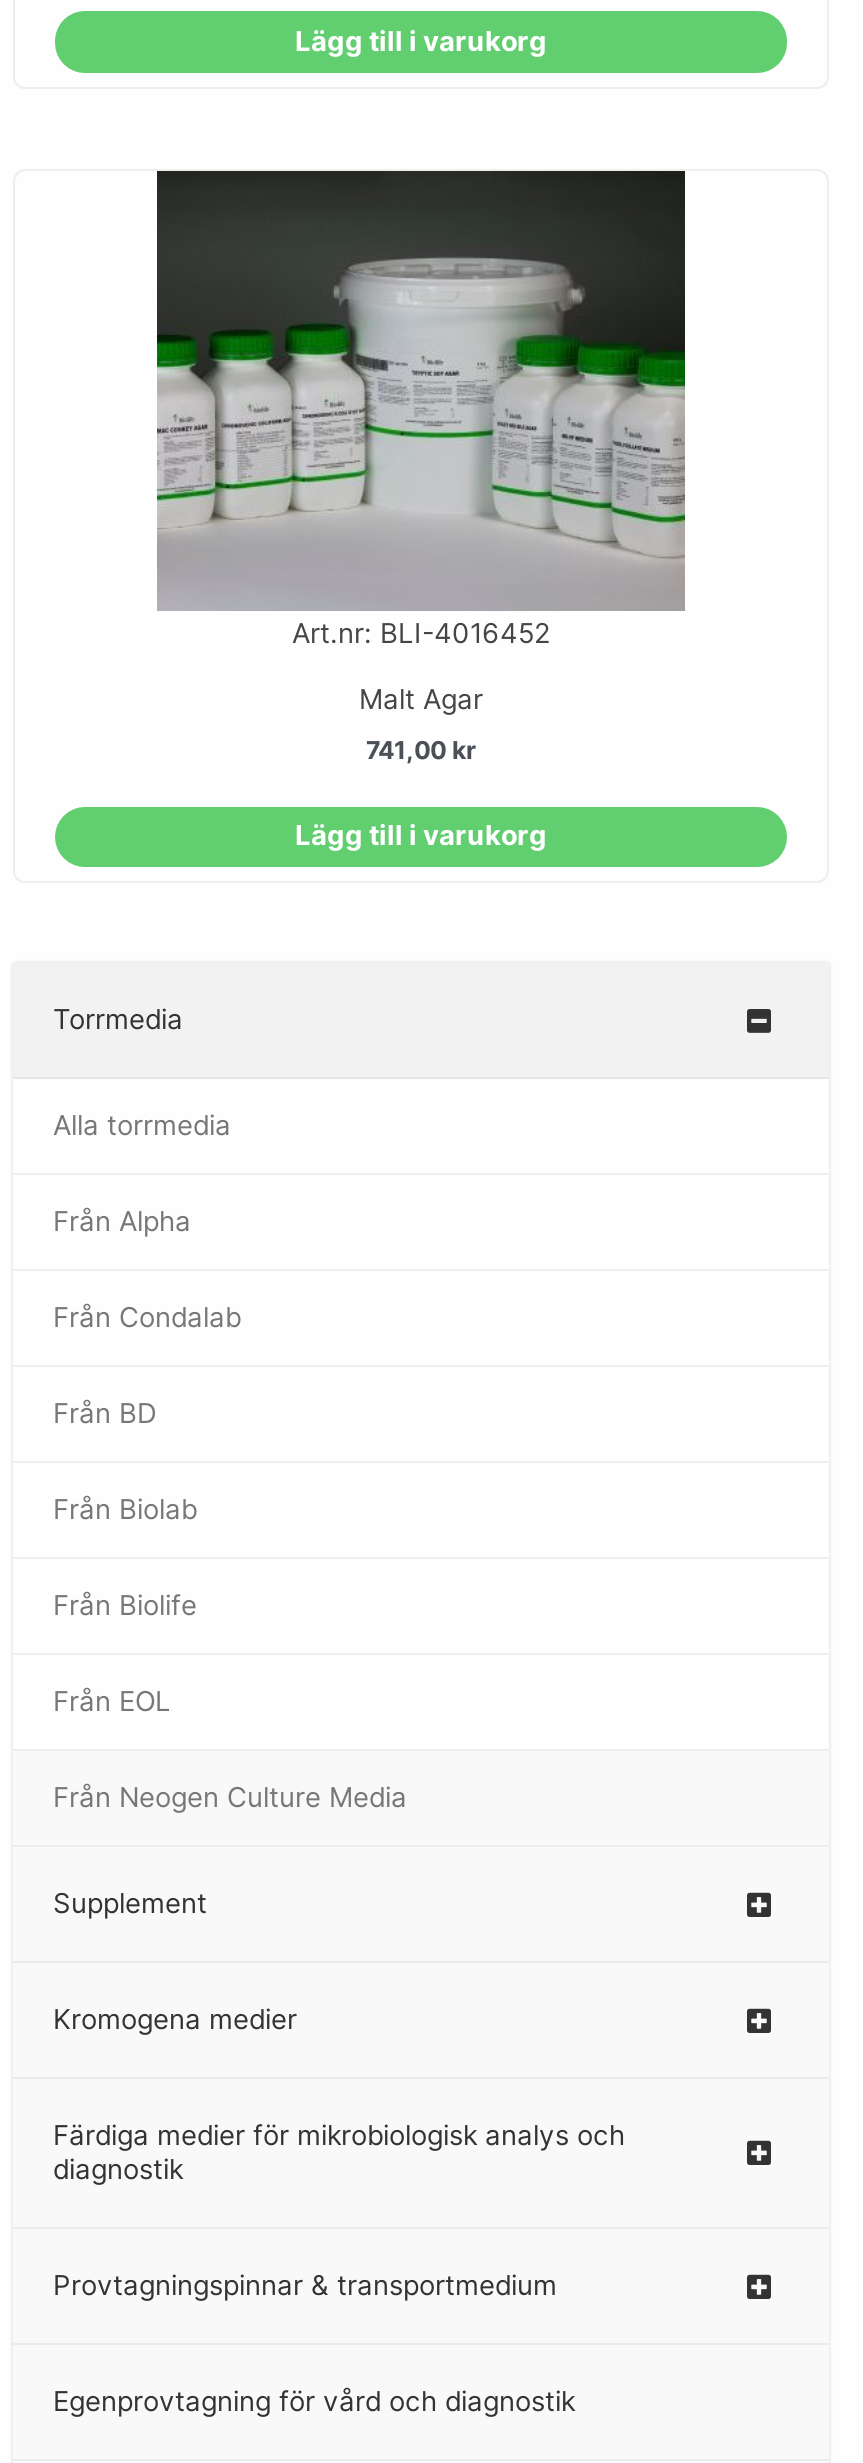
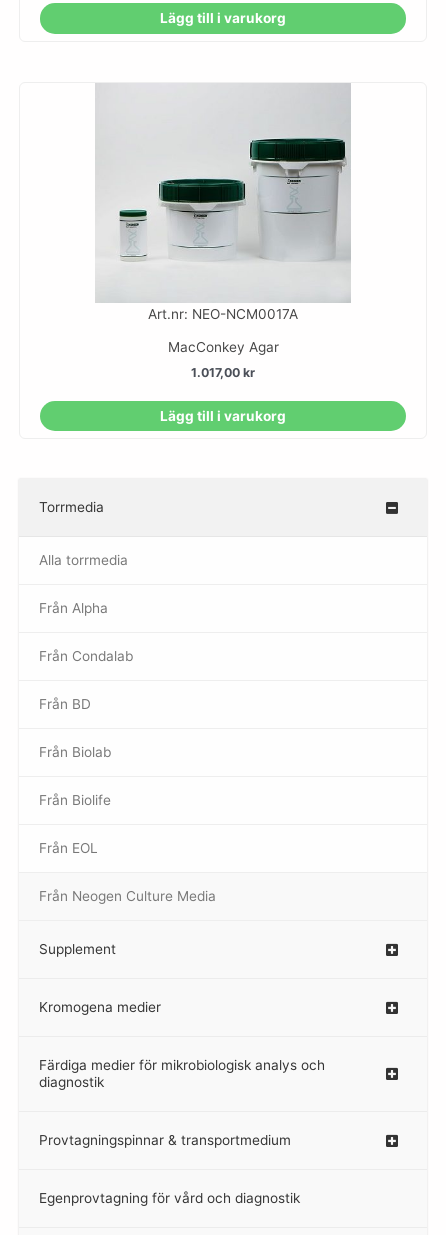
- [image]
- Art.nr: BLI-4016452
+ [image]
+ Art.nr: NEO-NCM0017A

- Malt Agar
+ MacConkey Agar

- 741,00 kr
+ 1.017,00 kr
